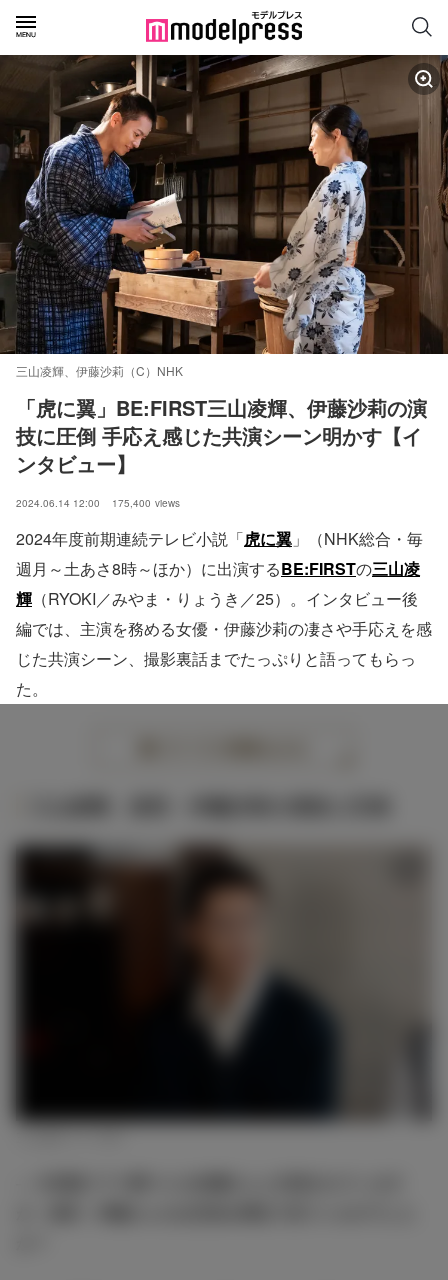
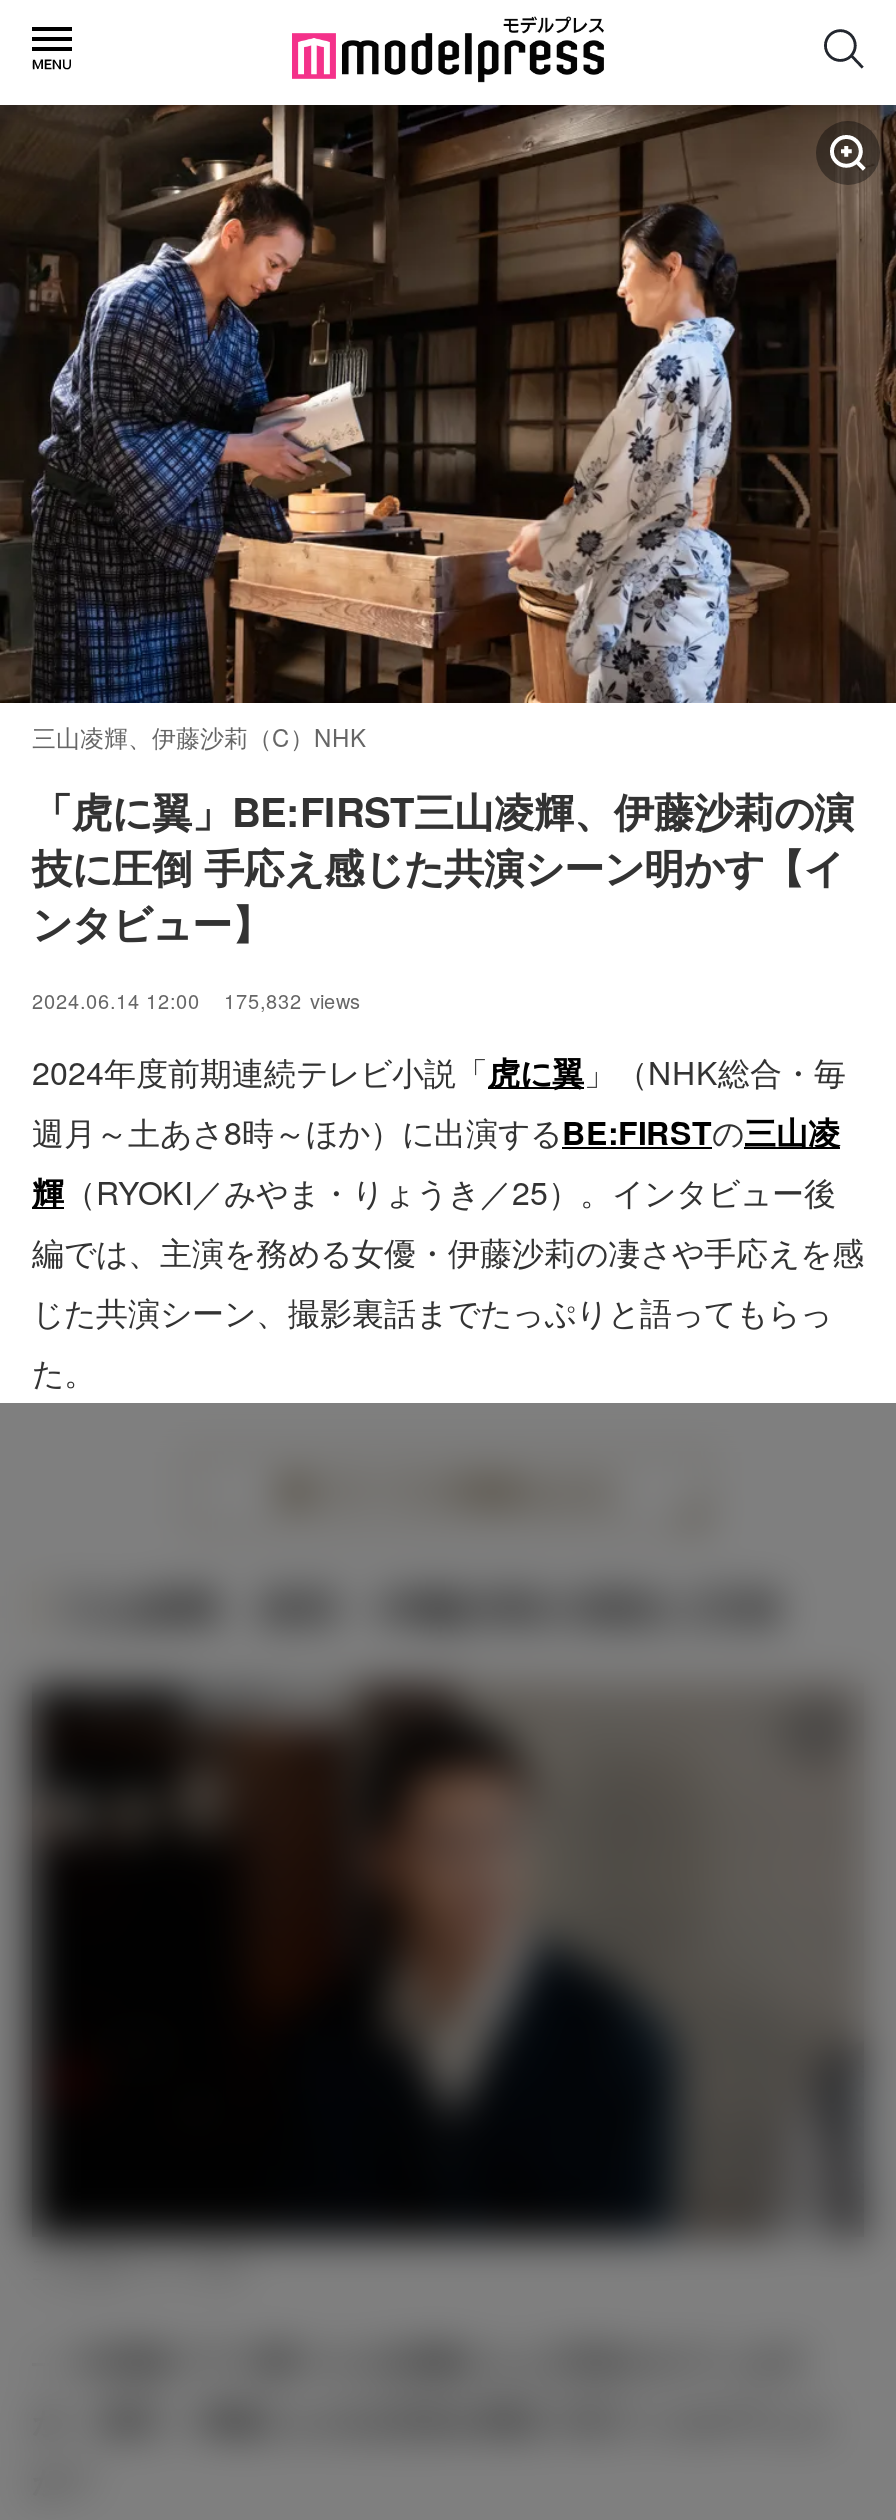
- 2024.06.14 12:00 175,400 views
+ 2024.06.14 12:00 175,832 views
